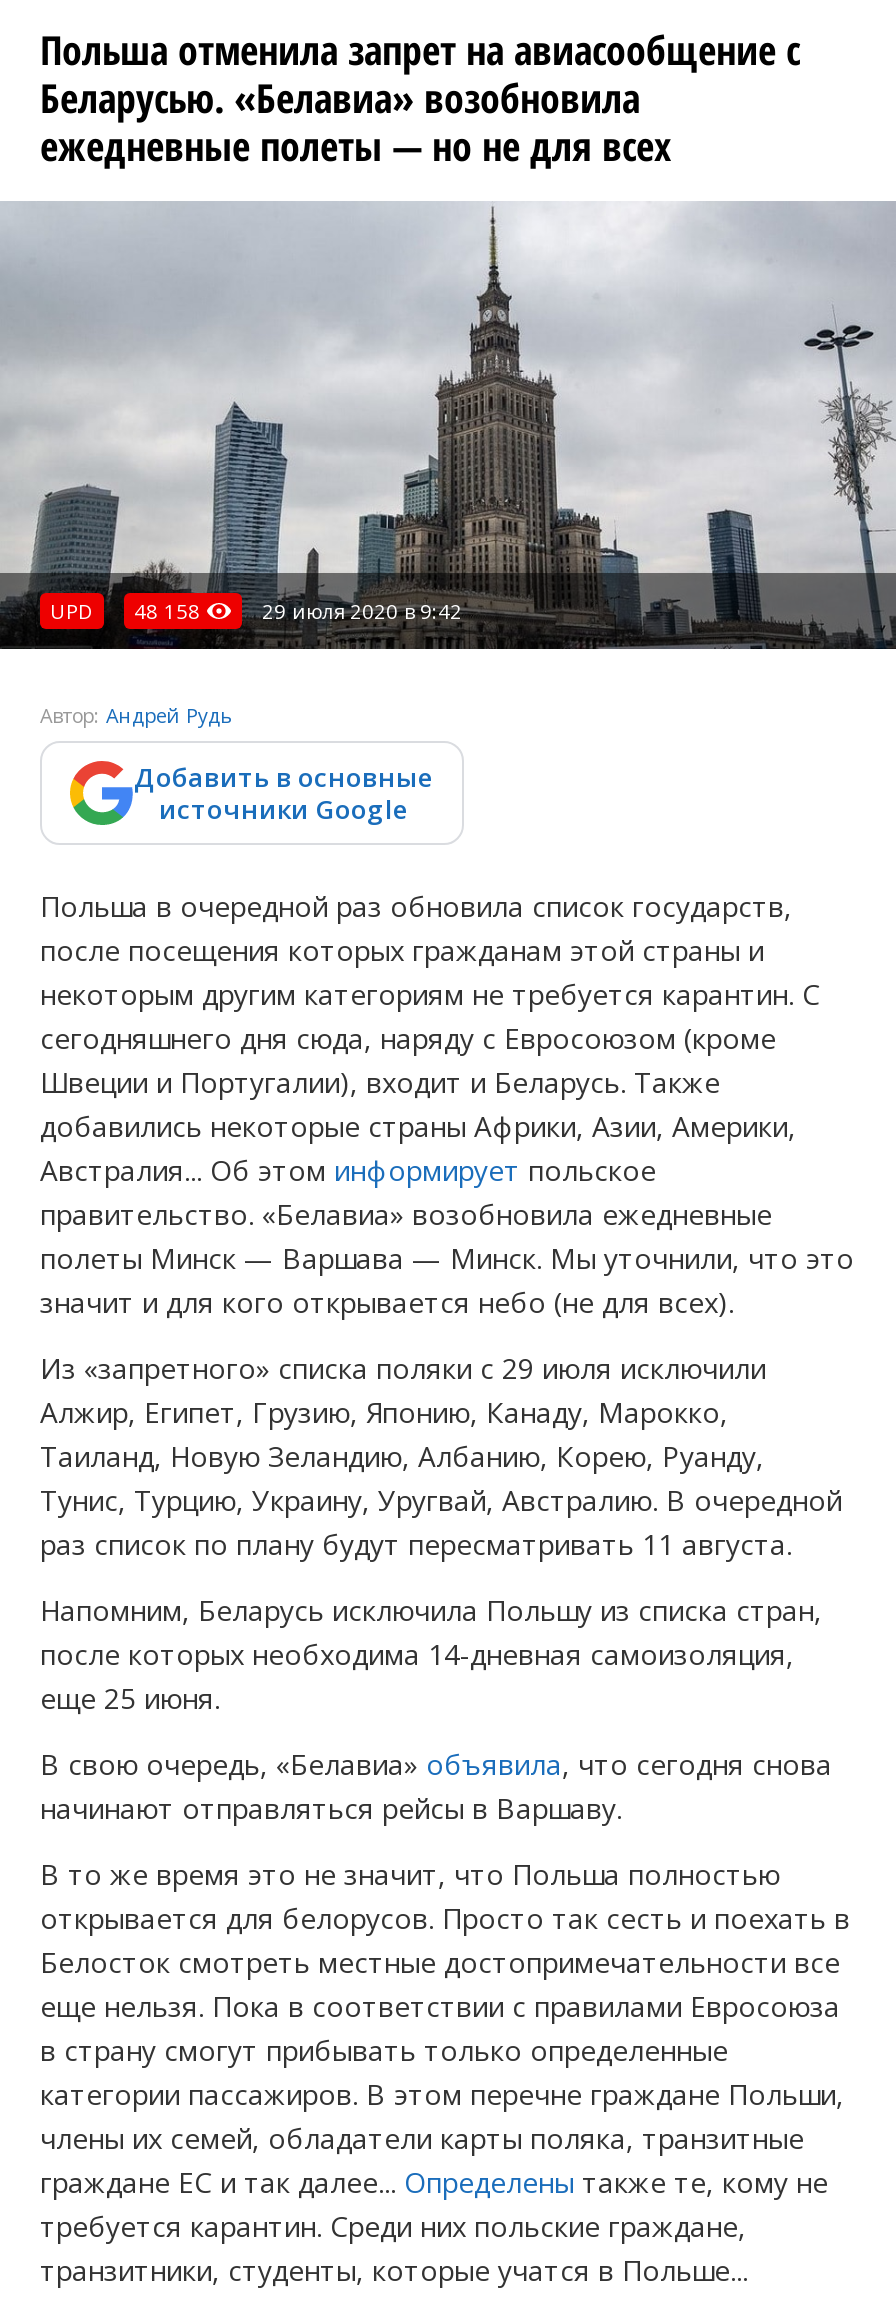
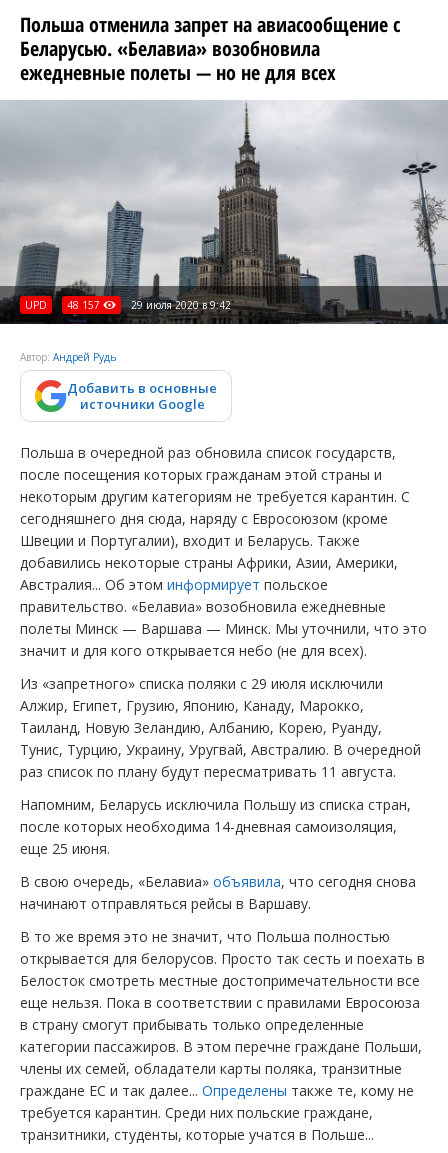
- UPD 48 158 29 июля 2020 в 9:42
+ UPD 48 157 29 июля 2020 в 9:42
